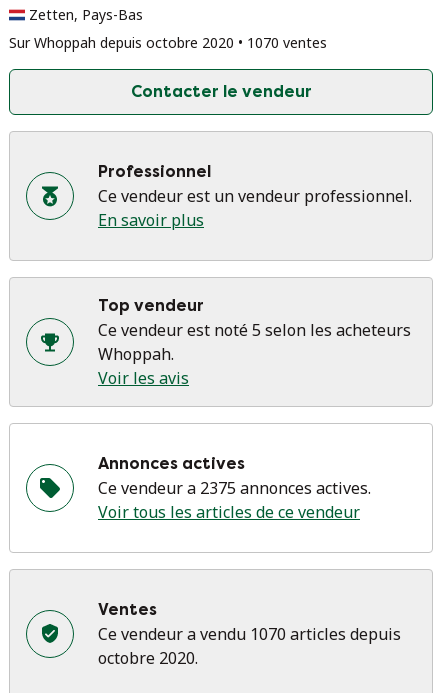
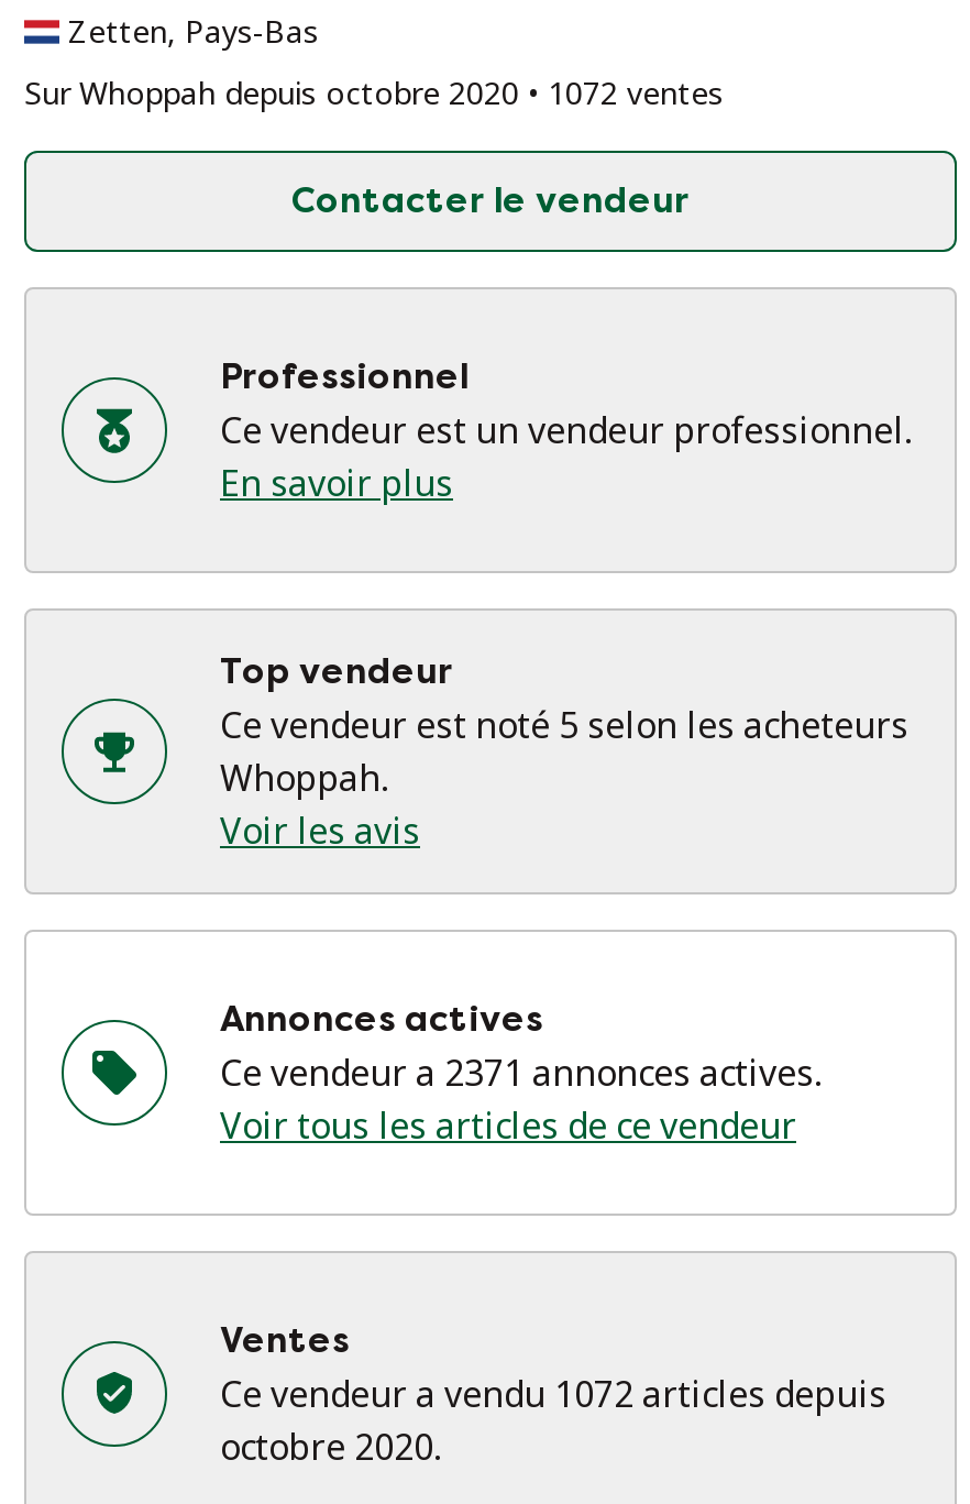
- Sur Whoppah depuis octobre 2020 • 1070 ventes
+ Sur Whoppah depuis octobre 2020 • 1072 ventes

- Ce vendeur a 2375 annonces actives.
+ Ce vendeur a 2371 annonces actives.

- Ce vendeur a vendu 1070 articles depuis
+ Ce vendeur a vendu 1072 articles depuis
